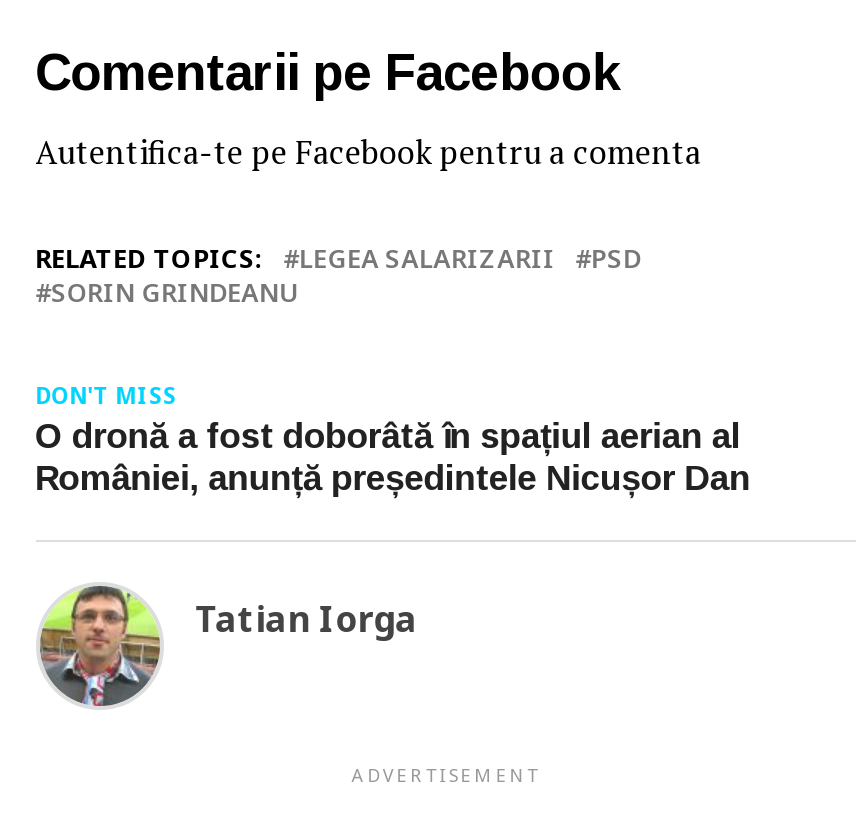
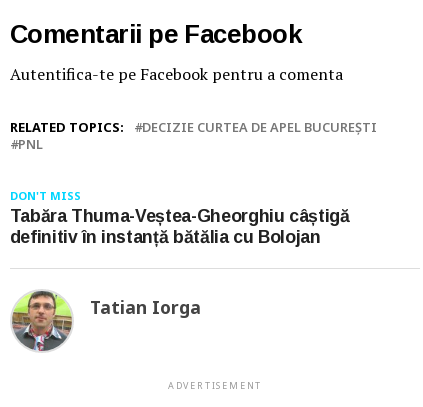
- LEGEA SALARIZARII
- PSD
- SORIN GRINDEANU
+ DECIZIE CURTEA DE APEL BUCUREȘTI
+ PNL

- O dronă a fost doborâtă în spațiul aerian al
- României, anunță președintele Nicușor Dan
+ Tabăra Thuma-Veștea-Gheorghiu câștigă
+ definitiv în instanță bătălia cu Bolojan
